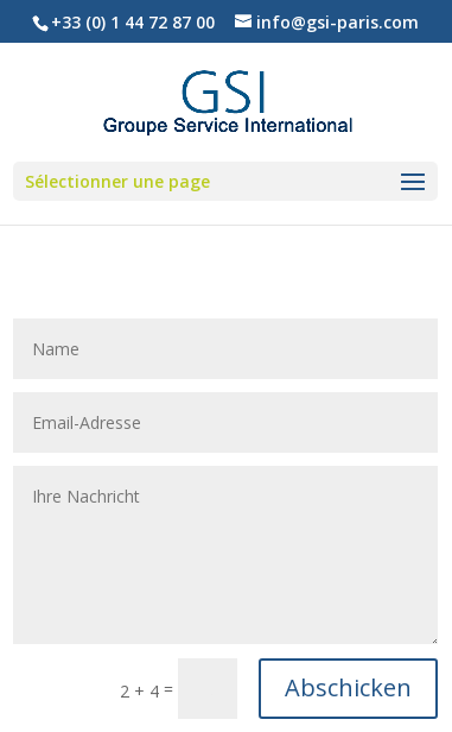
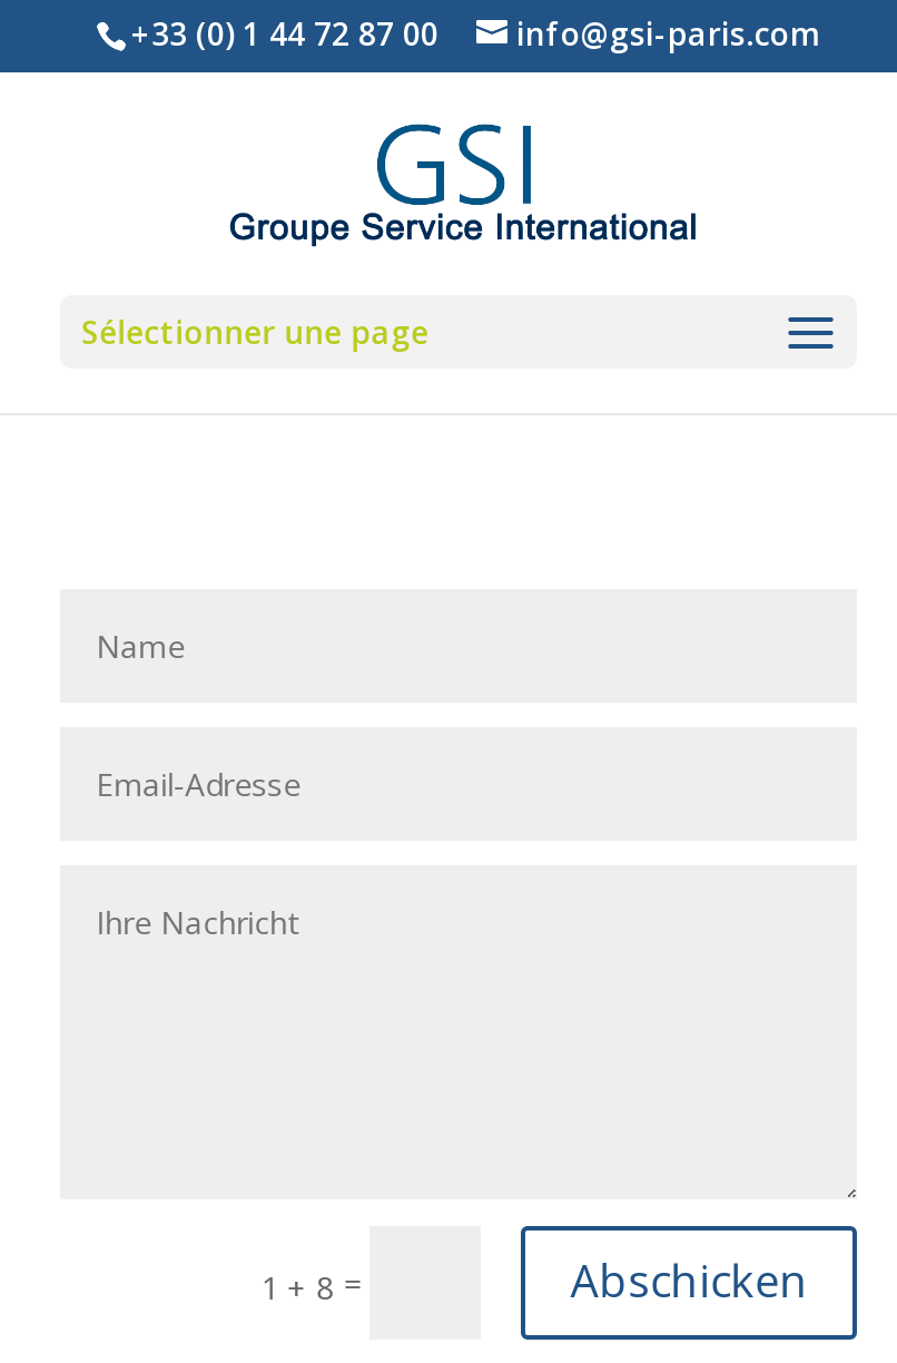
- 2 + 4 =
+ 1 + 8 =
